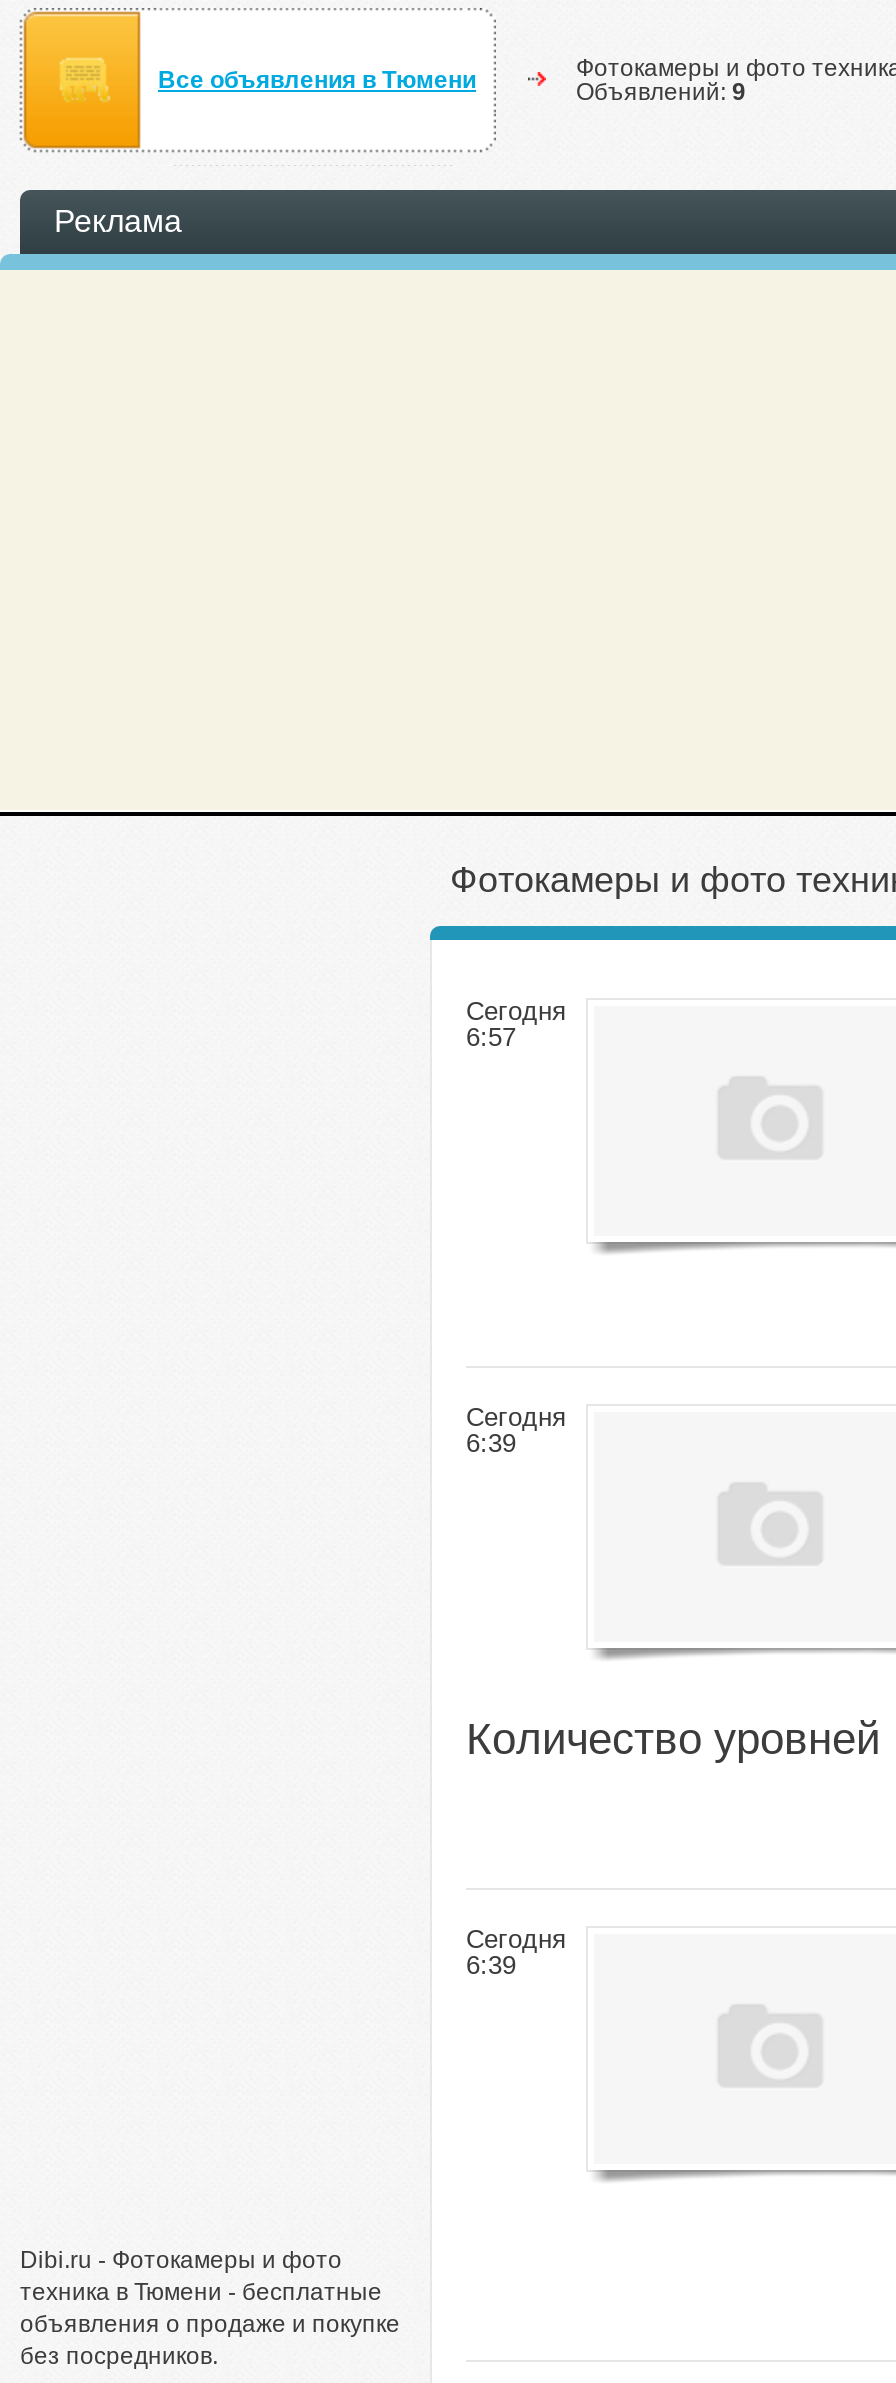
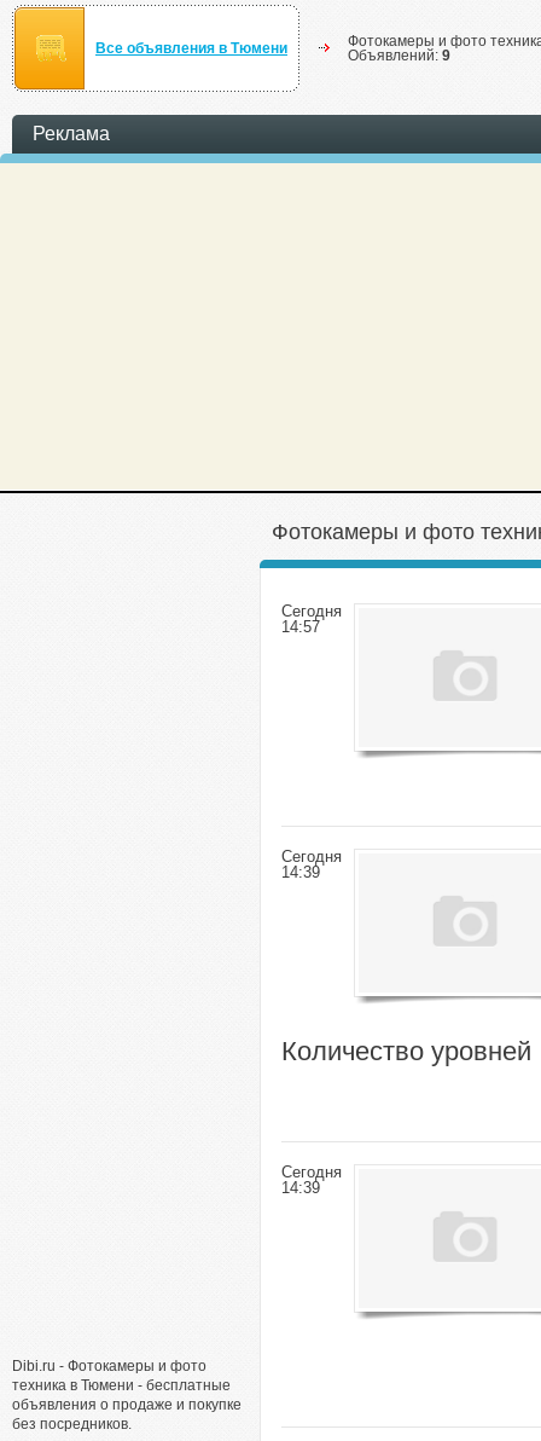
- 6:57
+ 14:57

- 6:39
+ 14:39

- 6:39
+ 14:39
